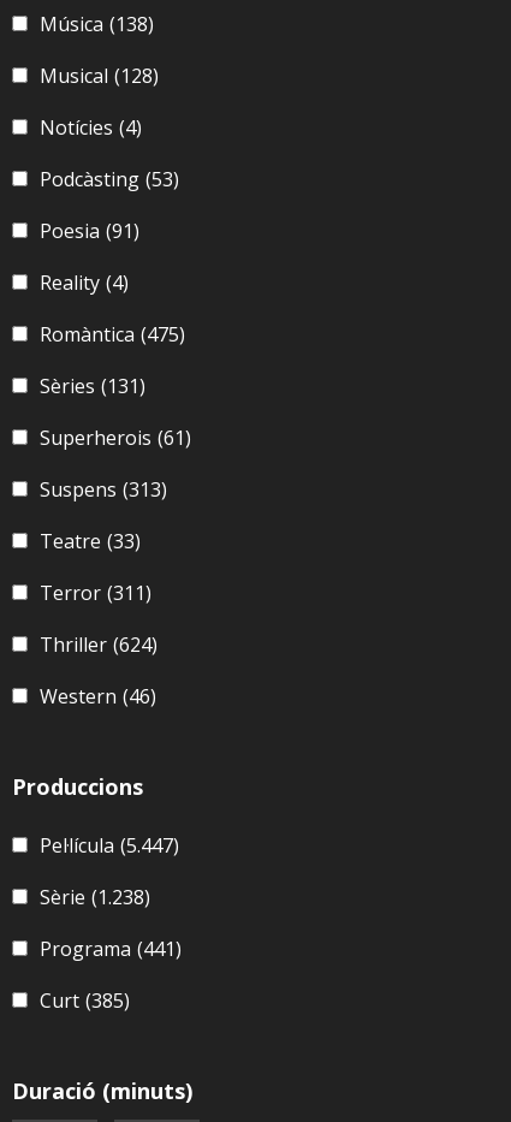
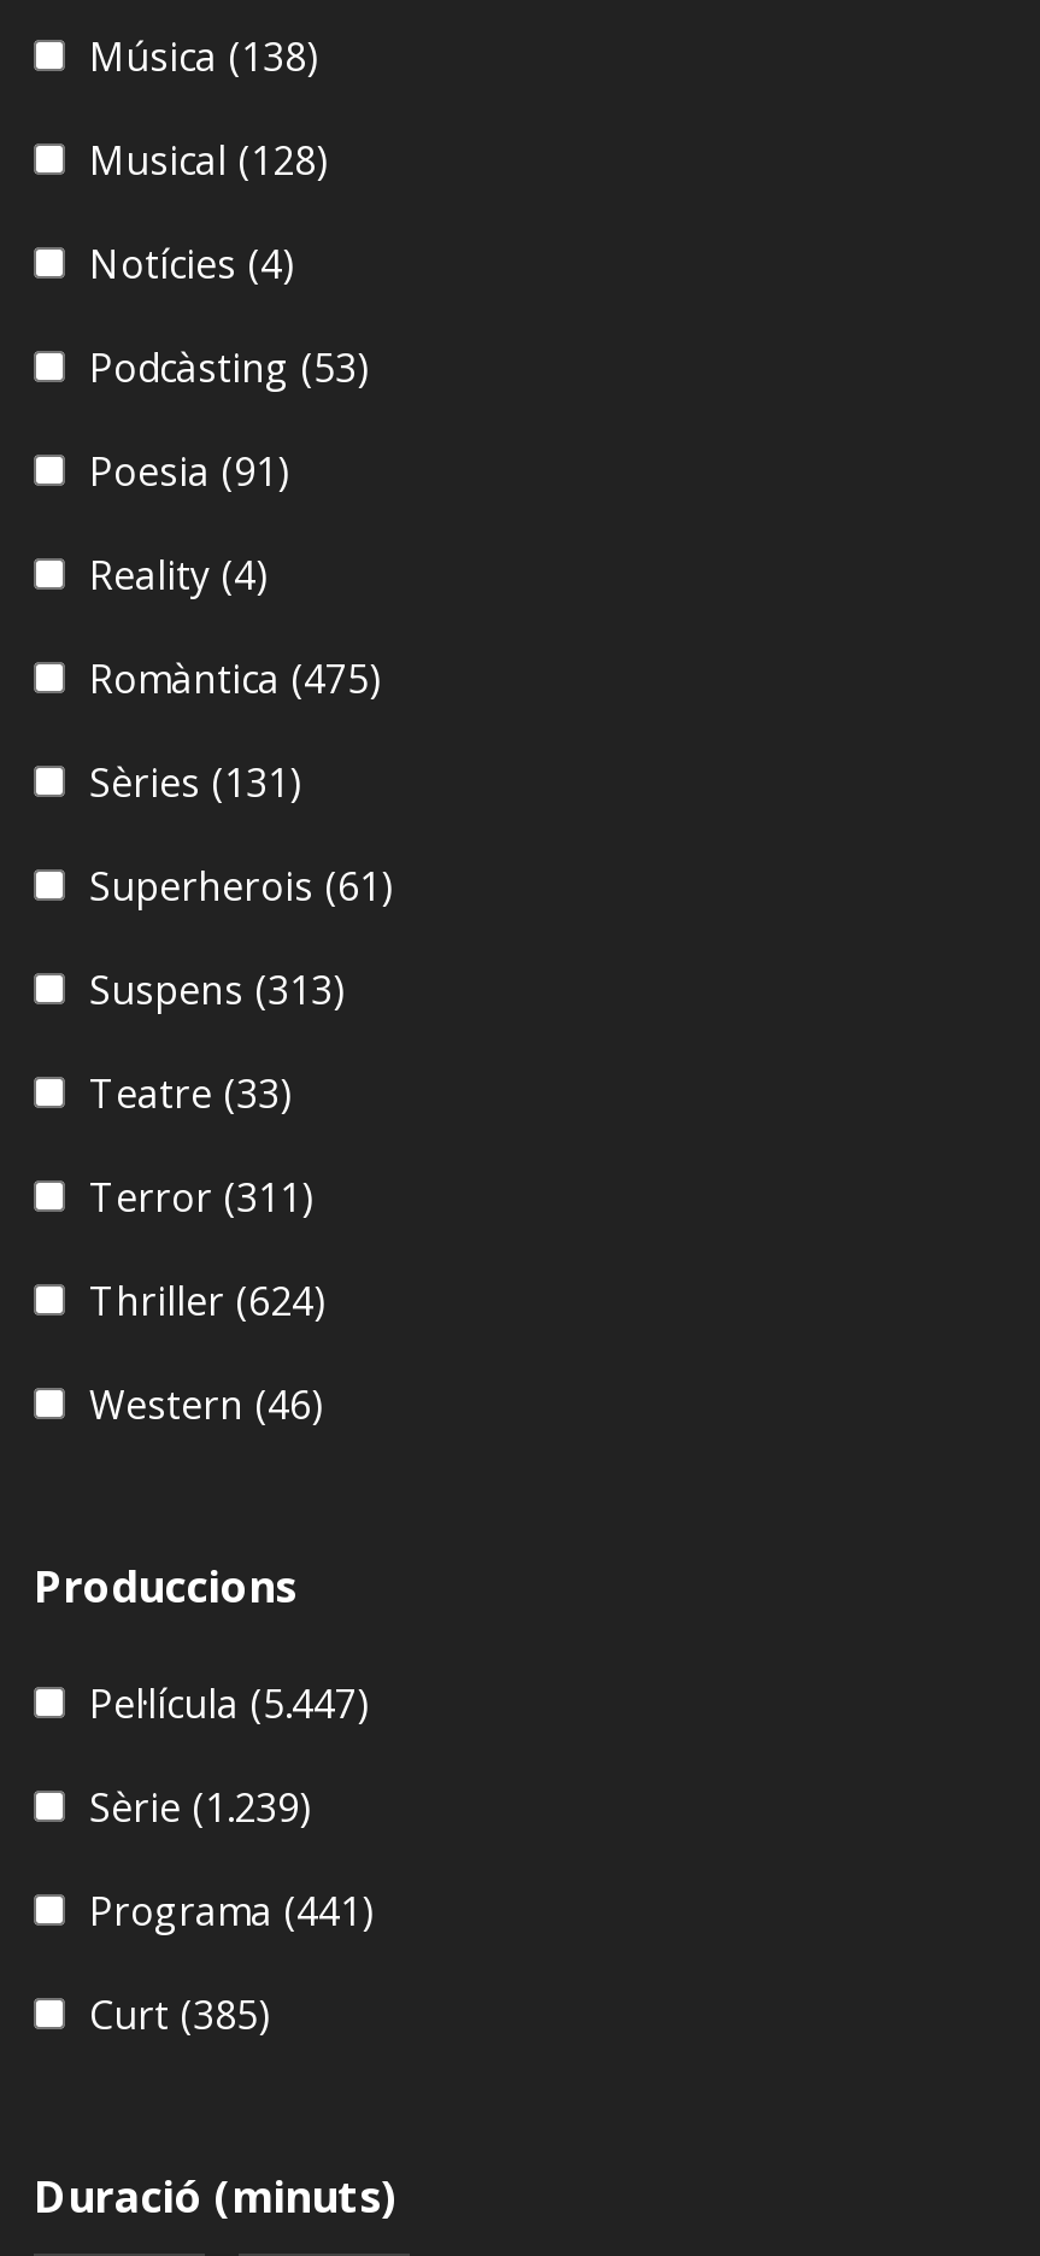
- Sèrie (1.238)
+ Sèrie (1.239)
